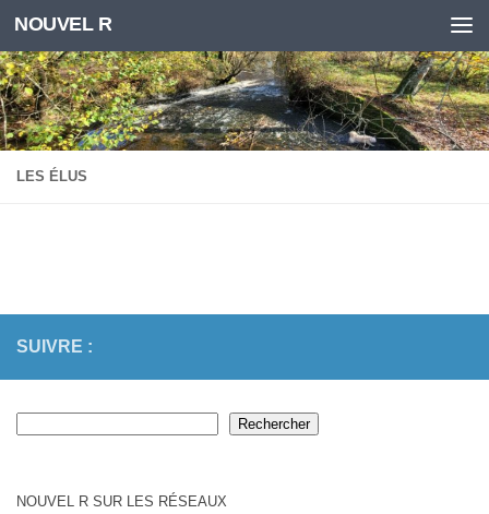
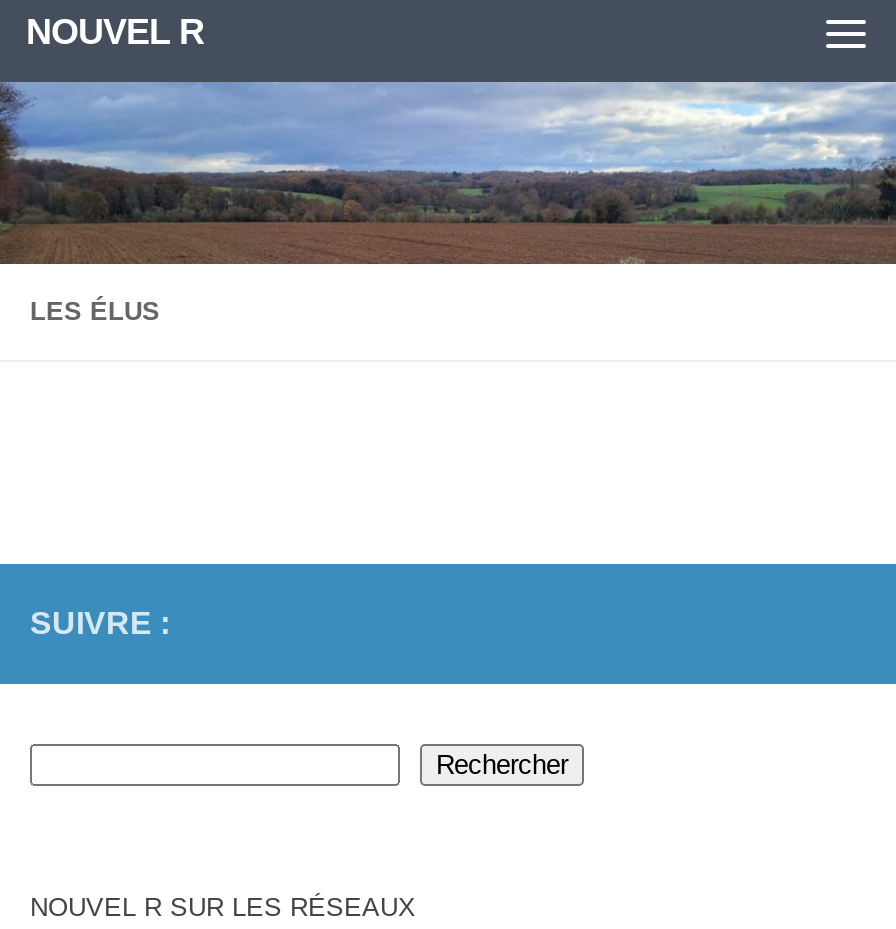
- [image]
+ [image]
